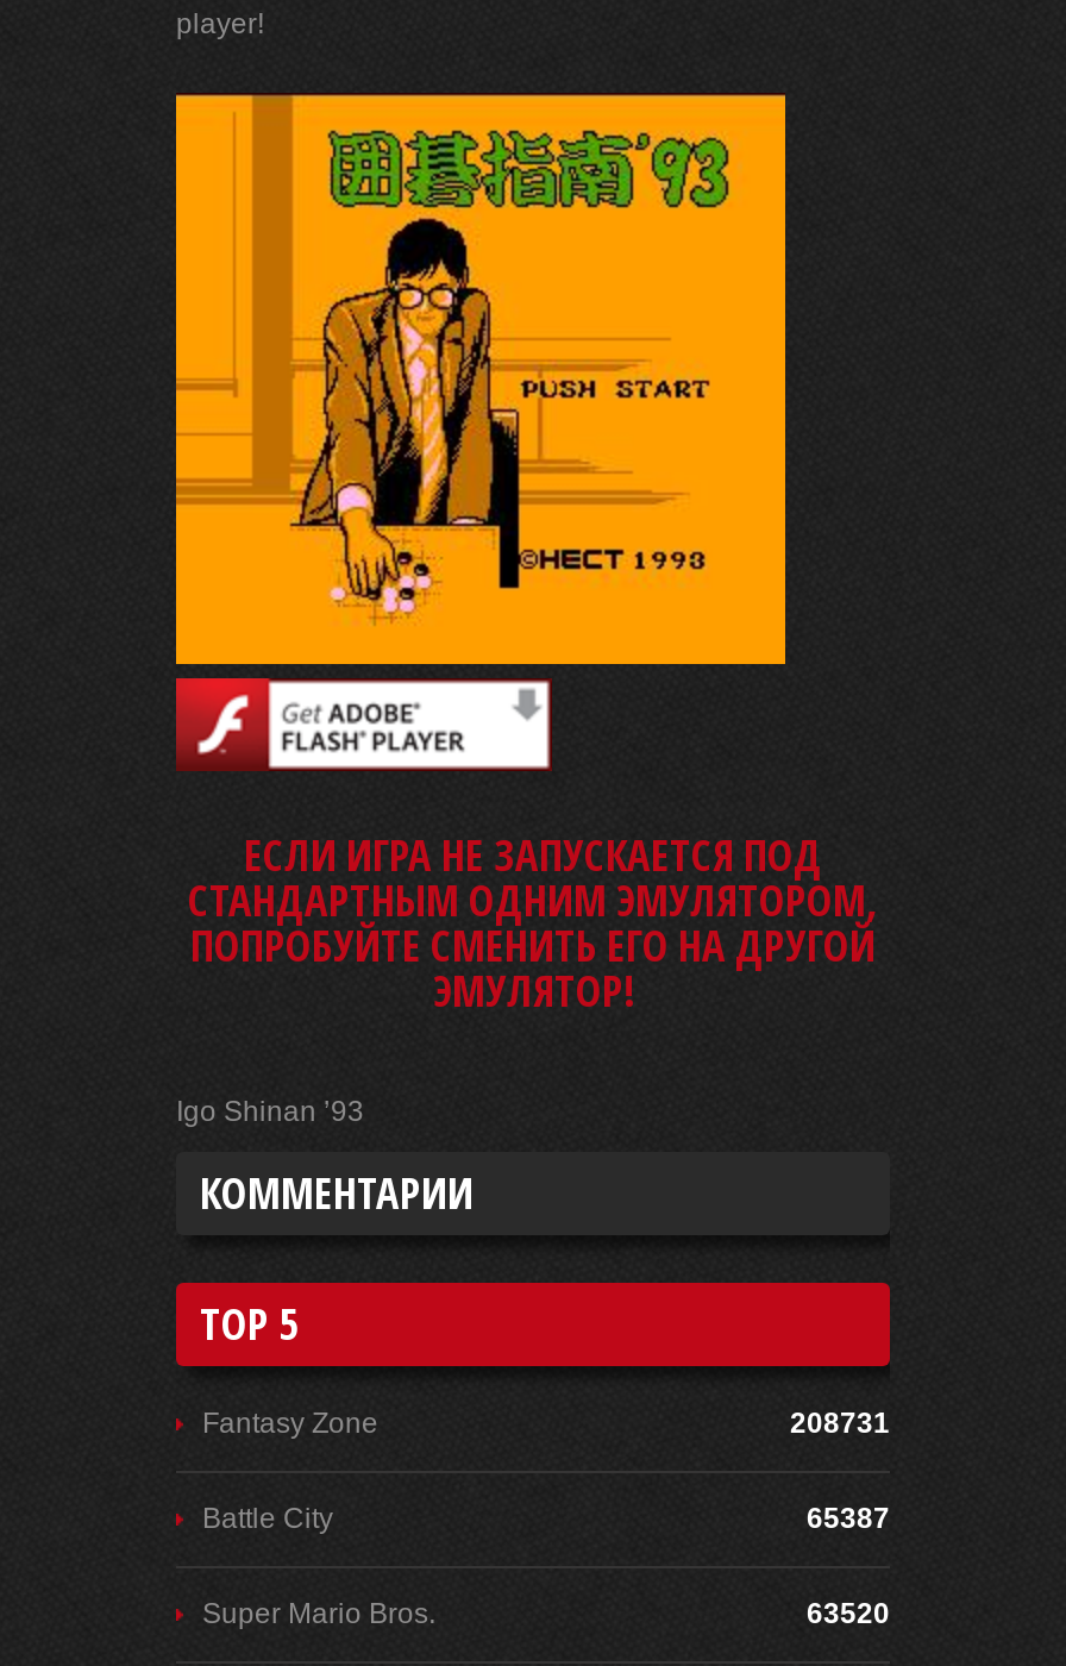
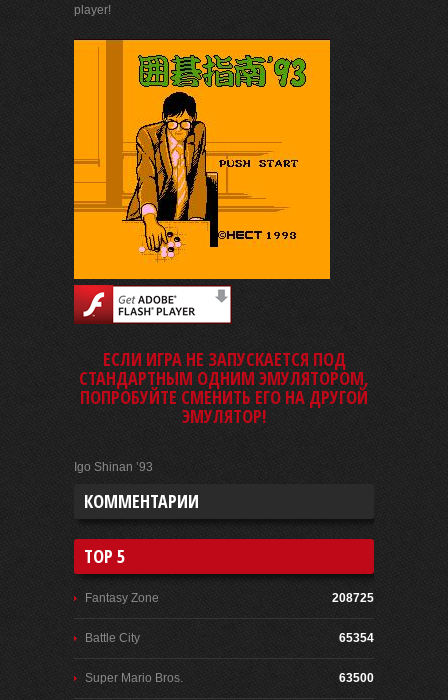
- 208731
+ 208725

- 65387
+ 65354

- 63520
+ 63500
